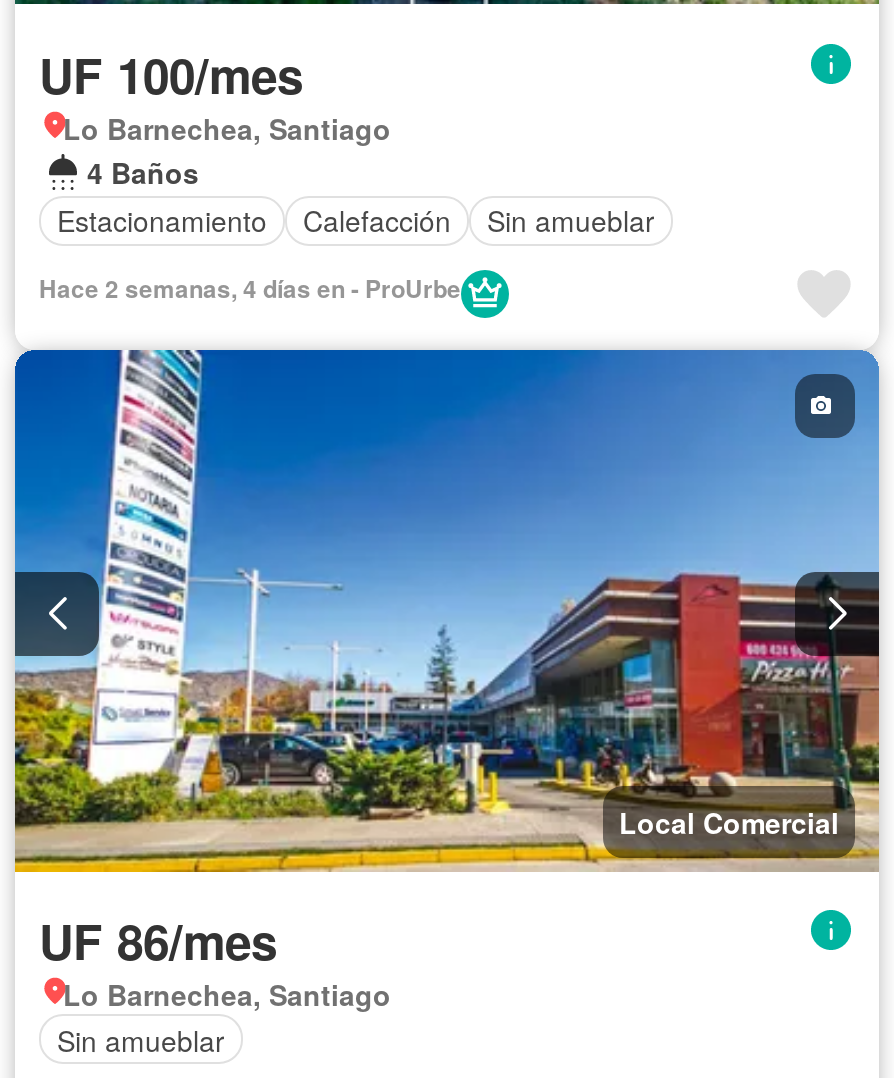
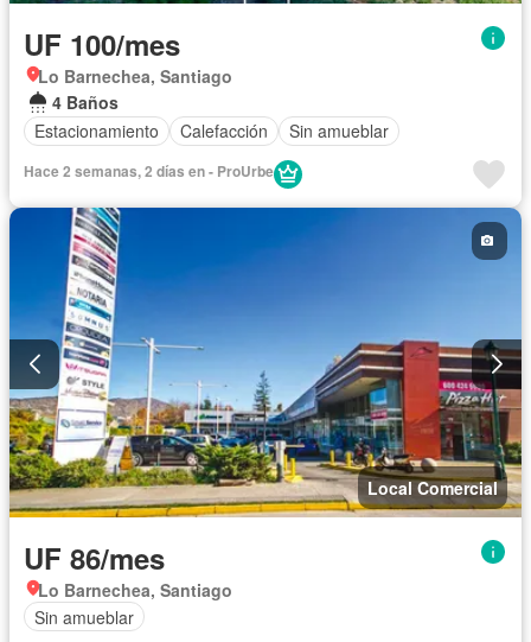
- Hace 2 semanas, 4 días en - ProUrbe
+ Hace 2 semanas, 2 días en - ProUrbe
